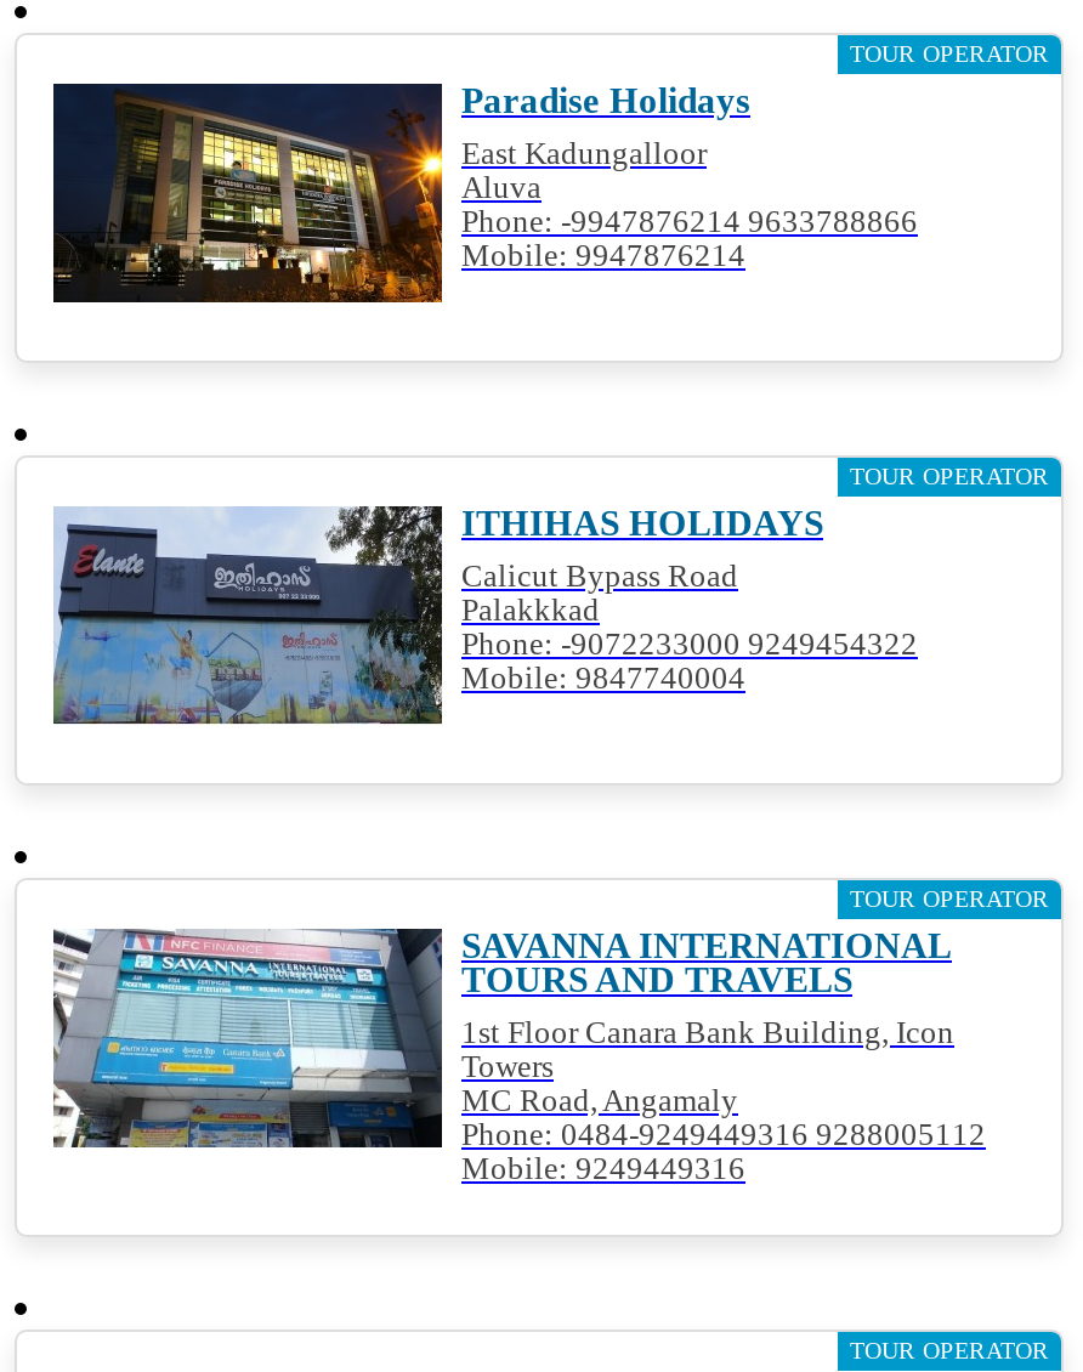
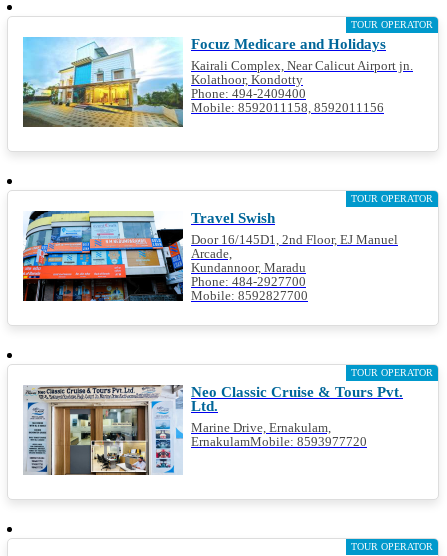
- [image]
- Paradise Holidays
- East Kadungalloor
- Aluva
- Phone: -9947876214 9633788866
- Mobile: 9947876214
+ [image]
+ Focuz Medicare and Holidays
+ Kairali Complex, Near Calicut Airport jn.
+ Kolathoor, Kondotty
+ Phone: 494-2409400
+ Mobile: 8592011158, 8592011156

- [image]
- ITHIHAS HOLIDAYS
- Calicut Bypass Road
- Palakkkad
- Phone: -9072233000 9249454322
- Mobile: 9847740004
+ [image]
+ Travel Swish
+ Door 16/145D1, 2nd Floor, EJ Manuel
+ Arcade,
+ Kundannoor, Maradu
+ Phone: 484-2927700
+ Mobile: 8592827700

- [image]
- SAVANNA INTERNATIONAL
- TOURS AND TRAVELS
- 1st Floor Canara Bank Building, Icon
- Towers
- MC Road, Angamaly
- Phone: 0484-9249449316 9288005112
- Mobile: 9249449316
+ [image]
+ Neo Classic Cruise & Tours Pvt.
+ Ltd.
+ Marine Drive, Ernakulam,
+ ErnakulamMobile: 8593977720
